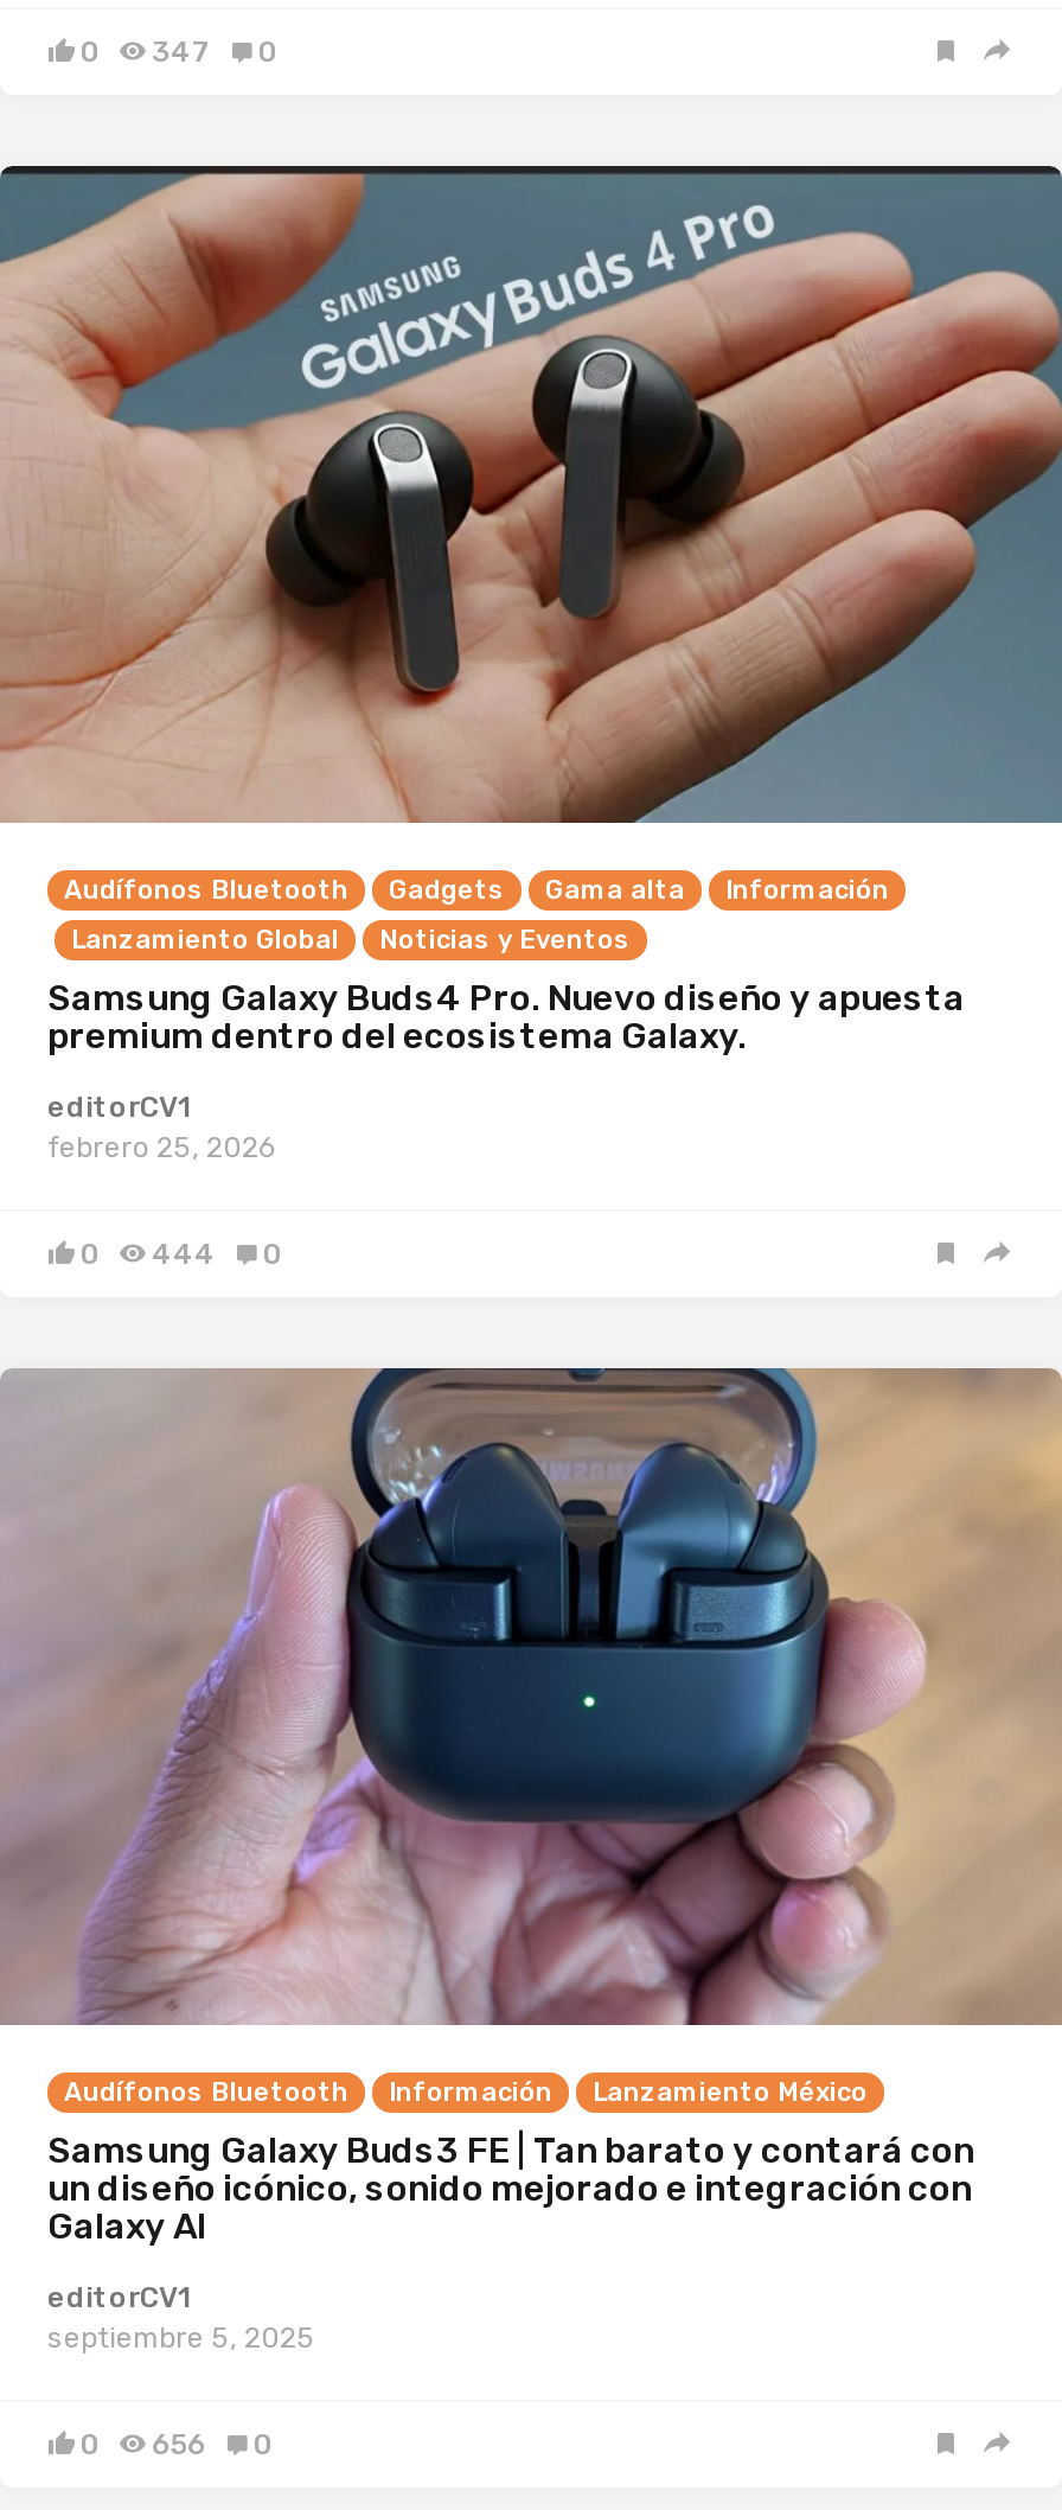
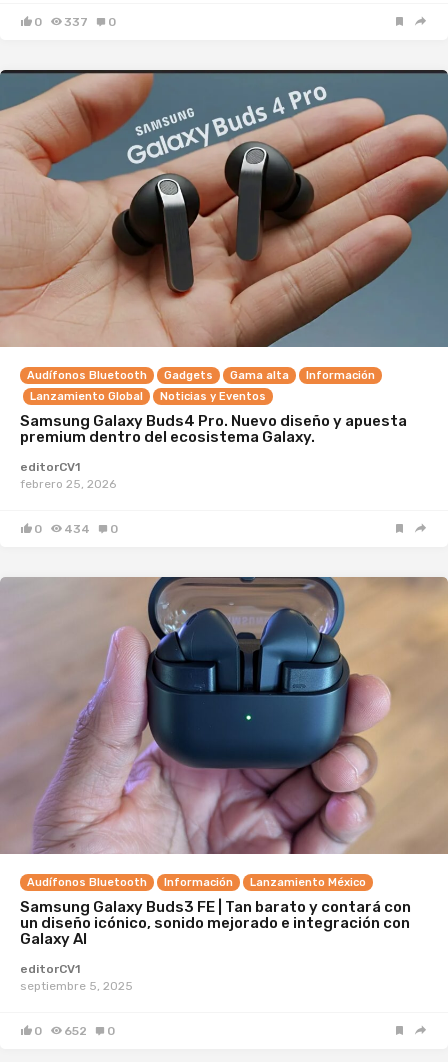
- 0 347 0
+ 0 337 0

- 0 444 0
+ 0 434 0

- 0 656 0
+ 0 652 0
